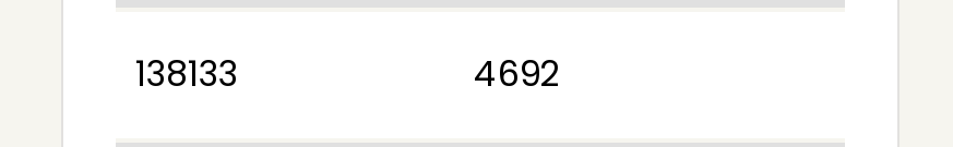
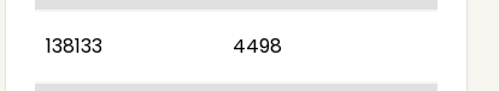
- 4692
+ 4498
